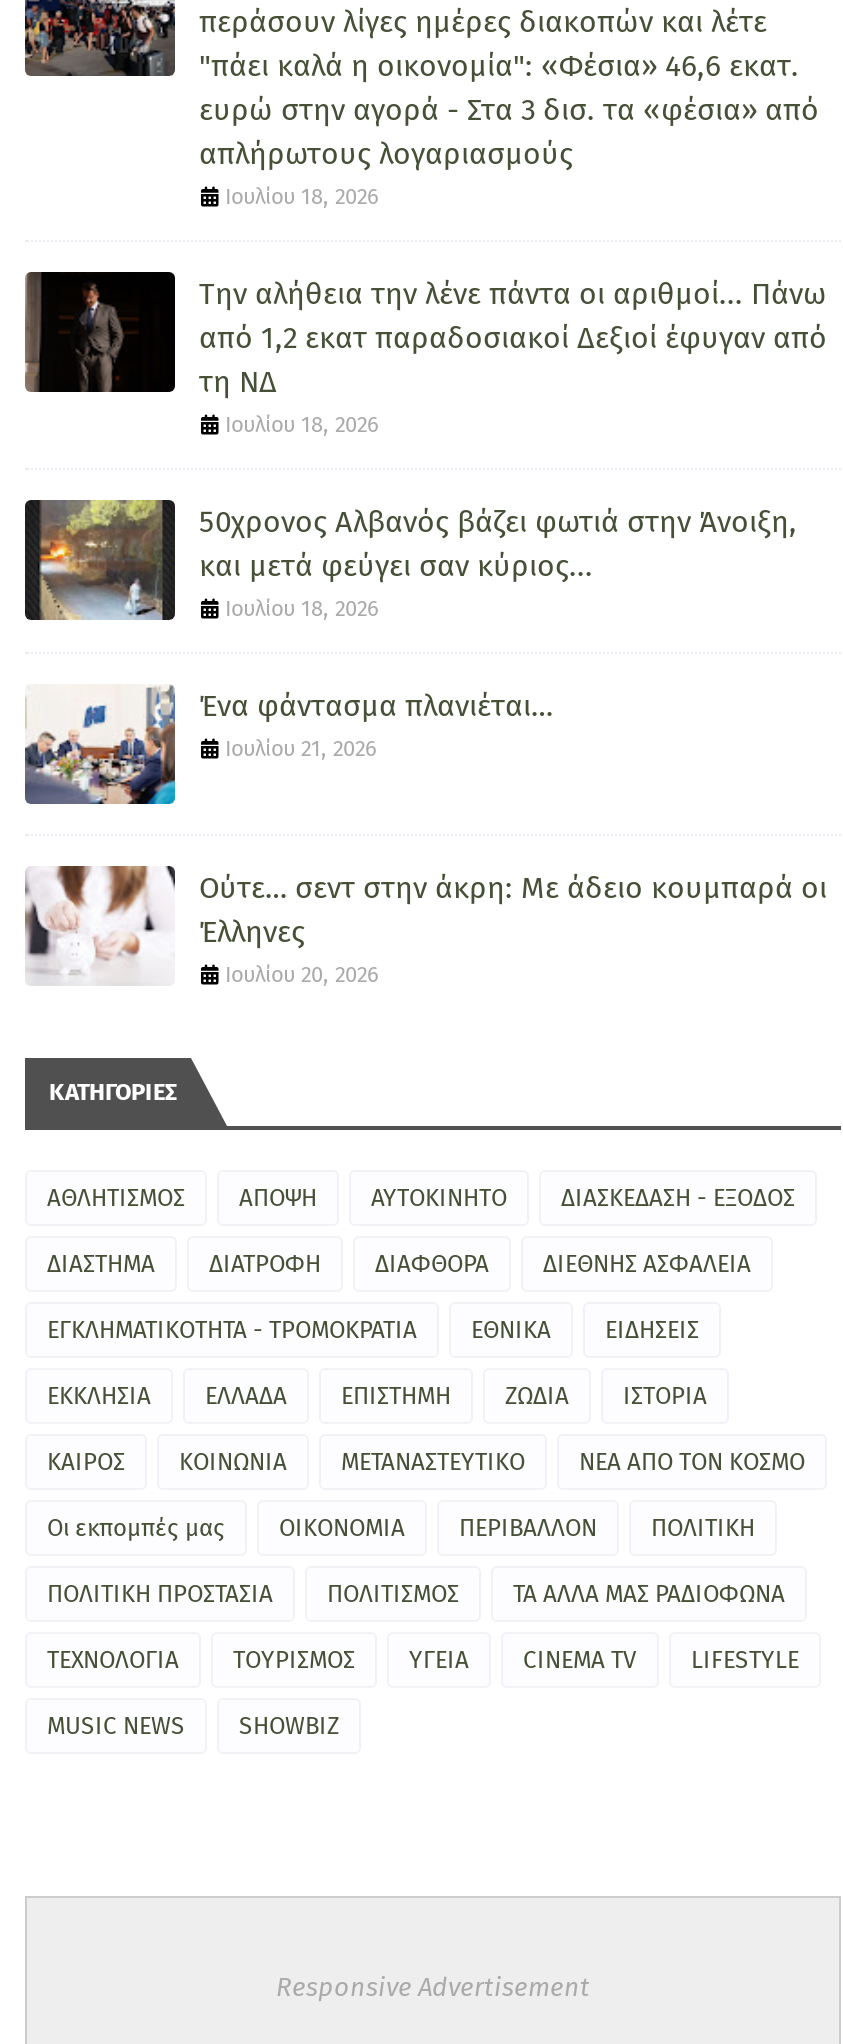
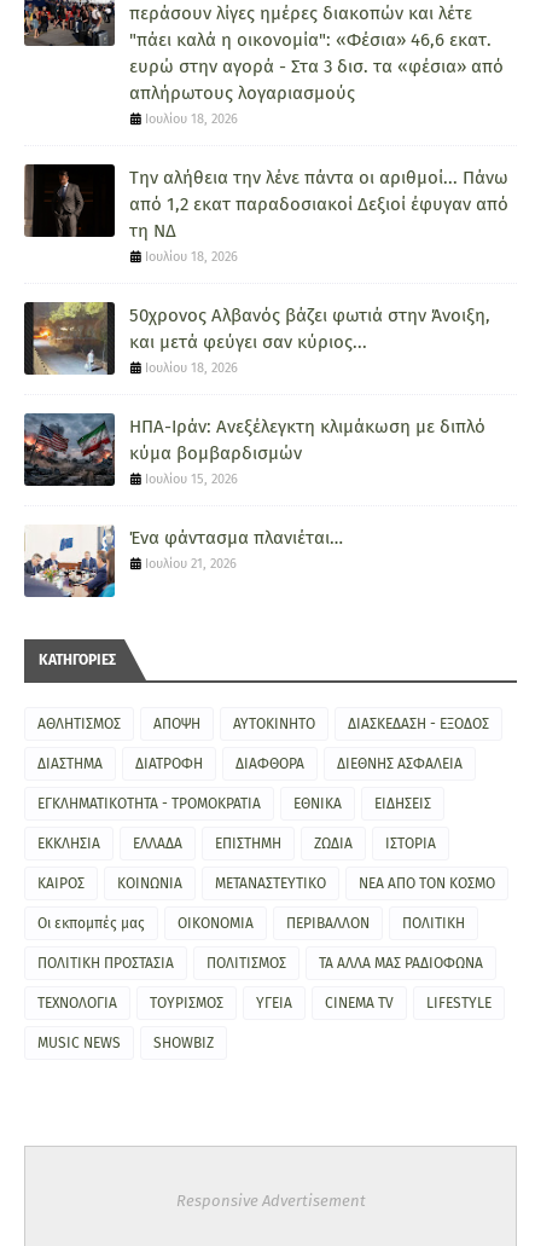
+ [image]
+ ΗΠΑ-Ιράν: Ανεξέλεγκτη κλιμάκωση με διπλό
+ κύμα βομβαρδισμών
+ Ιουλίου 15, 2026

moved down: [image] | Ένα φάντασμα πλανιέται… | Ιουλίου 21, 2026

- [image]
- Ούτε… σεντ στην άκρη: Με άδειο κουμπαρά οι
- Έλληνες
- Ιουλίου 20, 2026
